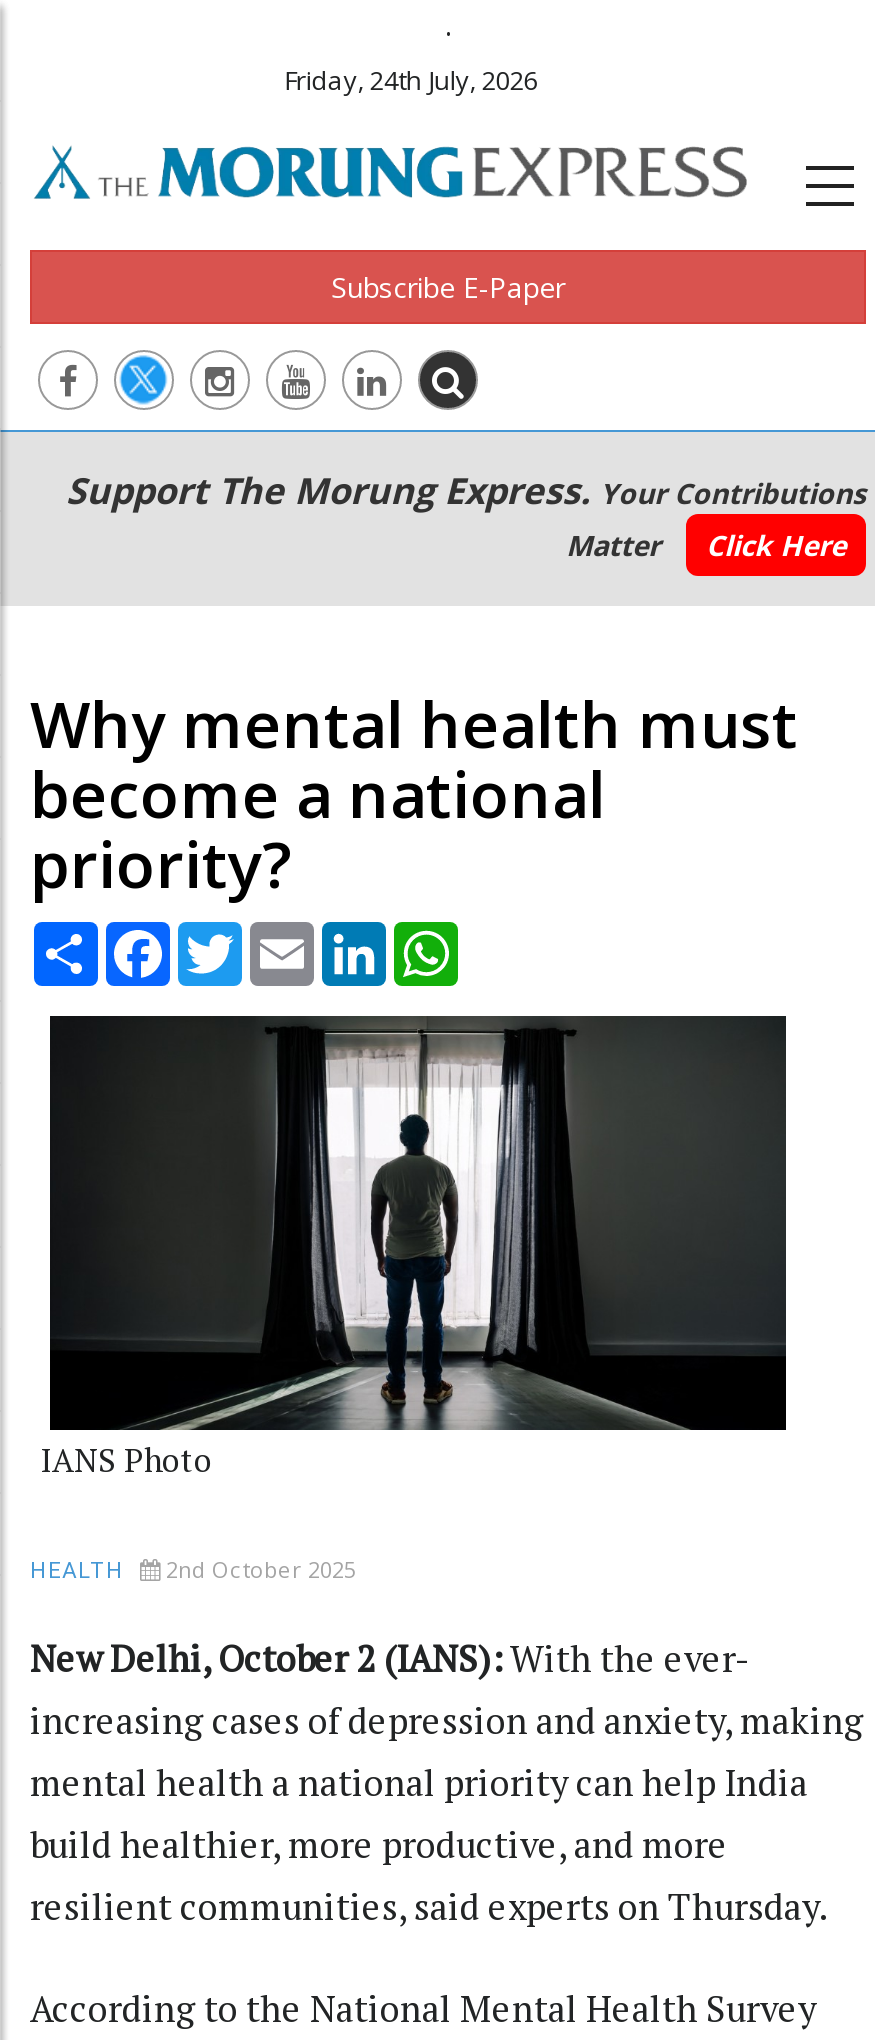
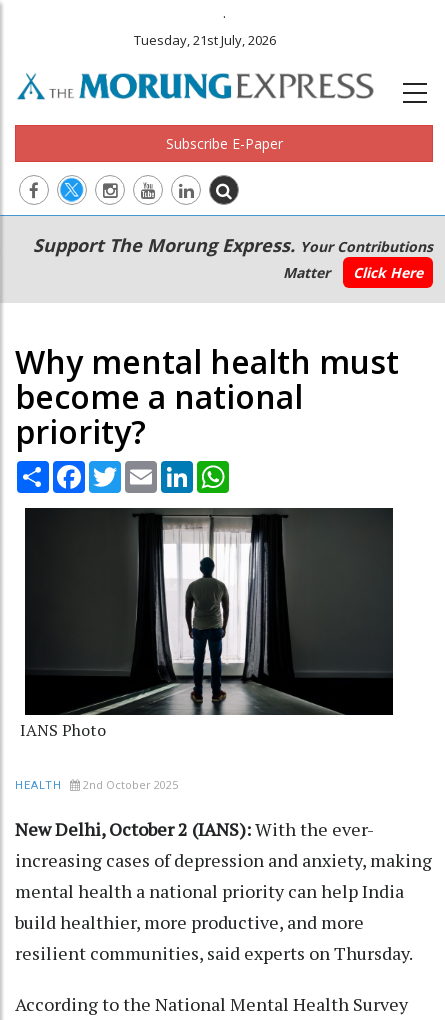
- Friday, 24th July, 2026
+ Tuesday, 21st July, 2026
